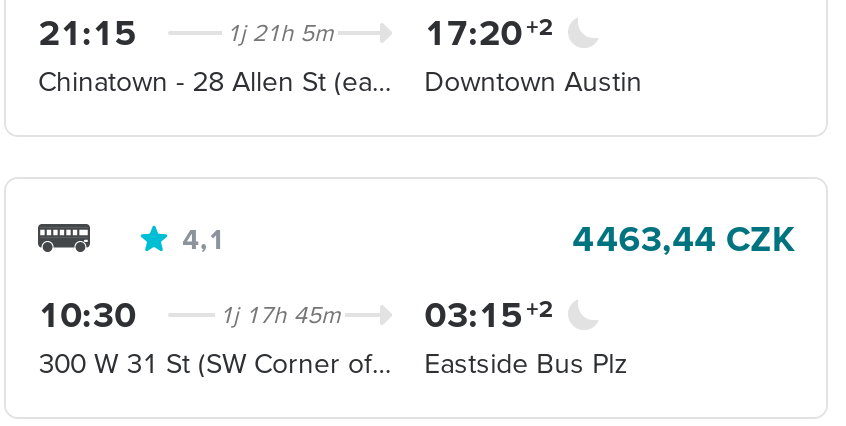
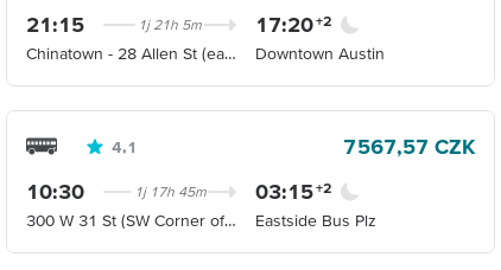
- 4 463,44 CZK
+ 7 567,57 CZK
